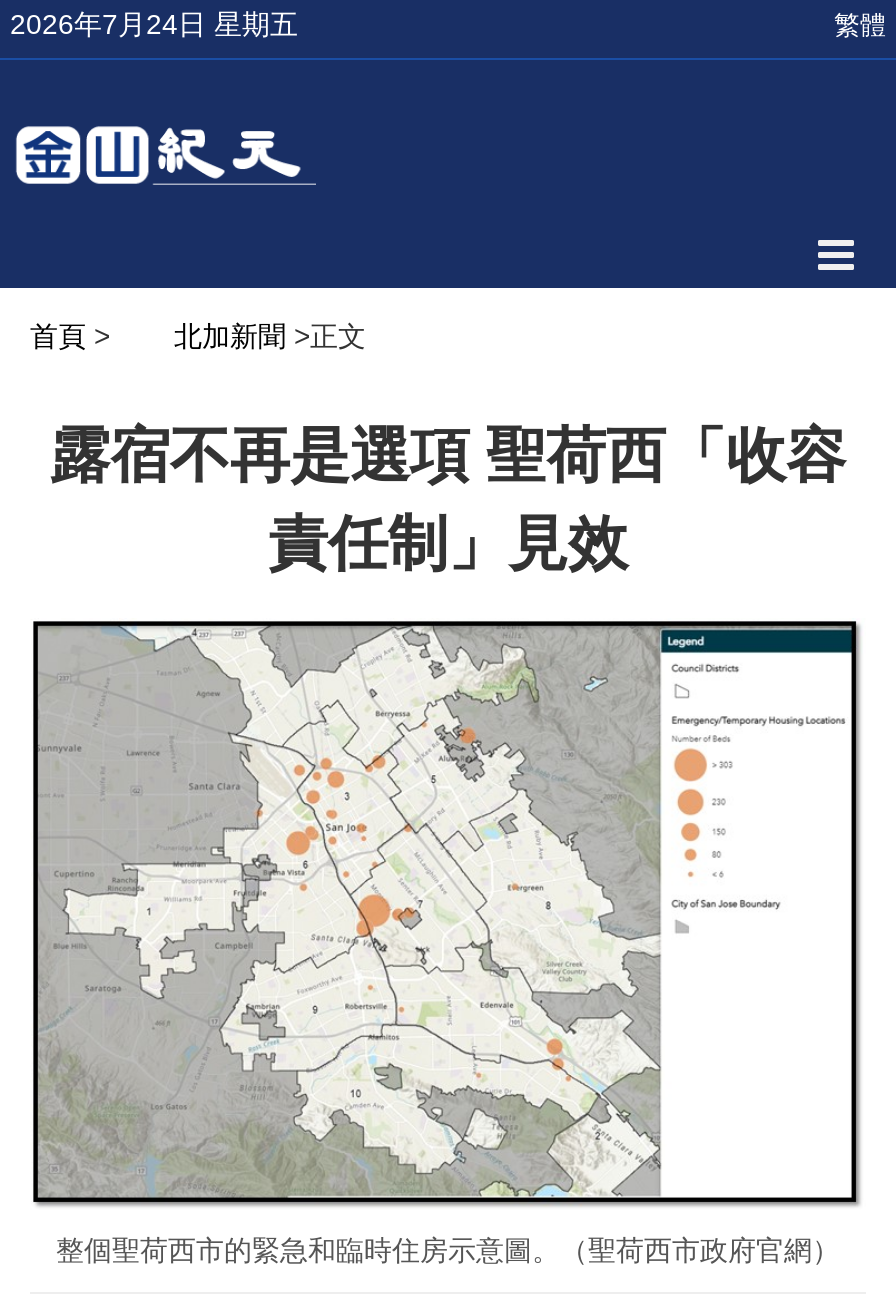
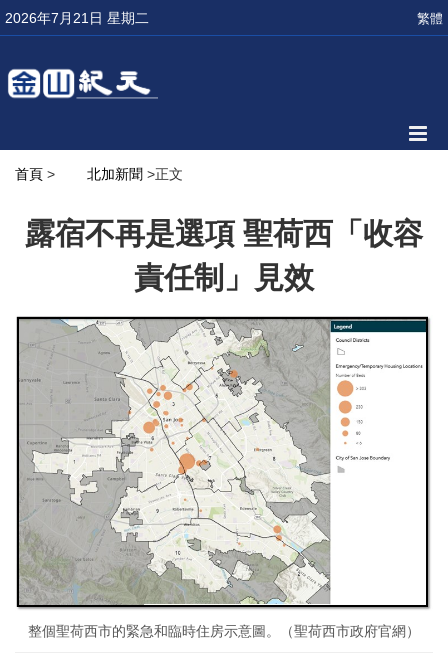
- 2026年7月24日 星期五
+ 2026年7月21日 星期二
